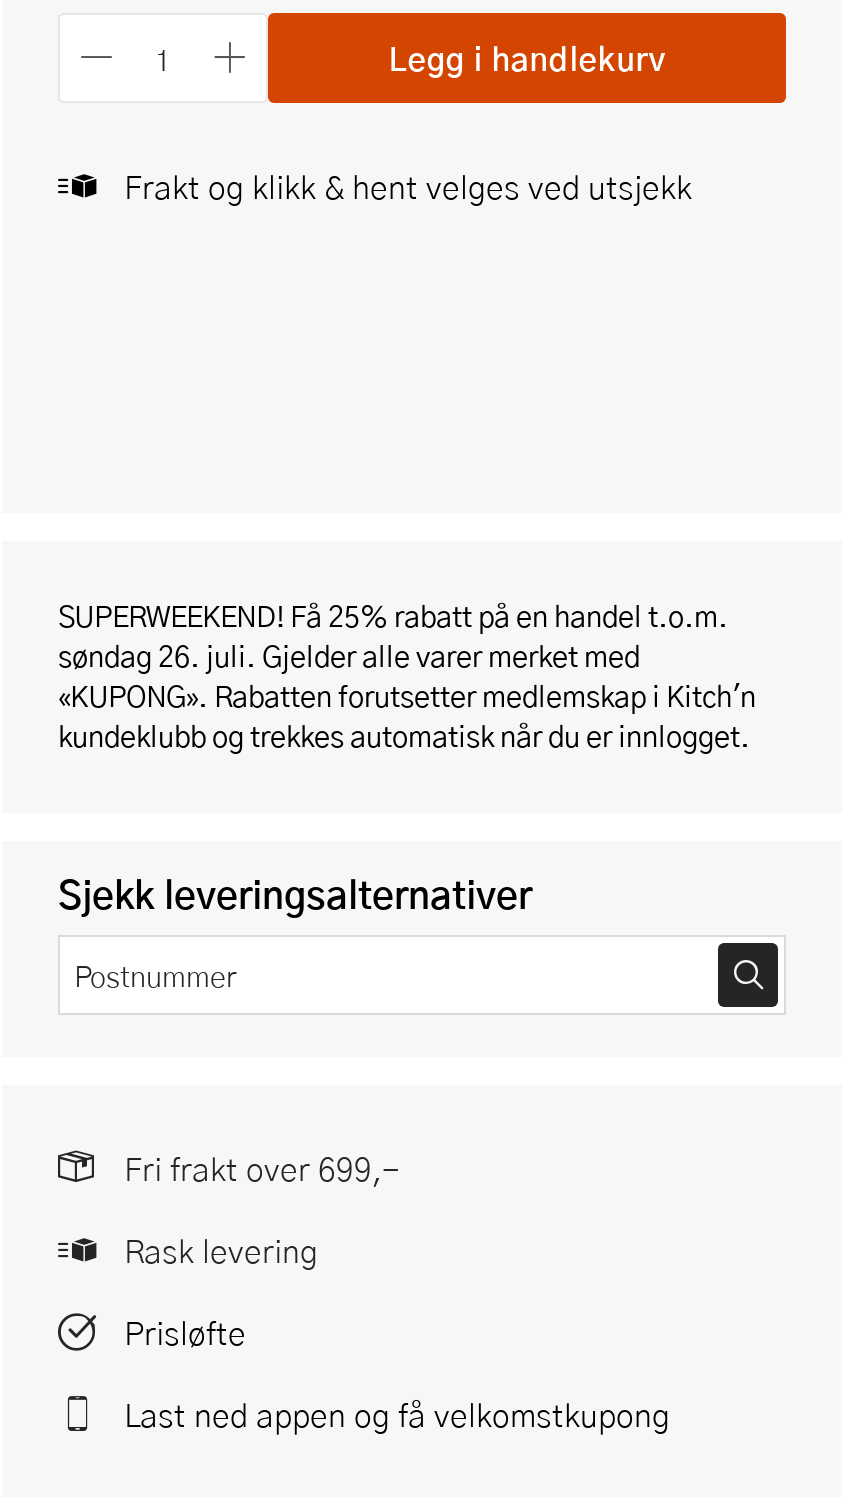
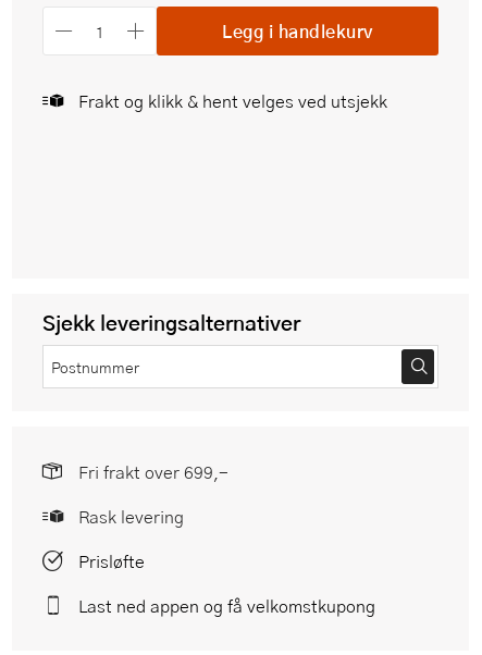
- SUPERWEEKEND! Få 25% rabatt på en handel t.o.m.
- søndag 26. juli. Gjelder alle varer merket med
- «KUPONG». Rabatten forutsetter medlemskap i Kitch'n
- kundeklubb og trekkes automatisk når du er innlogget.
